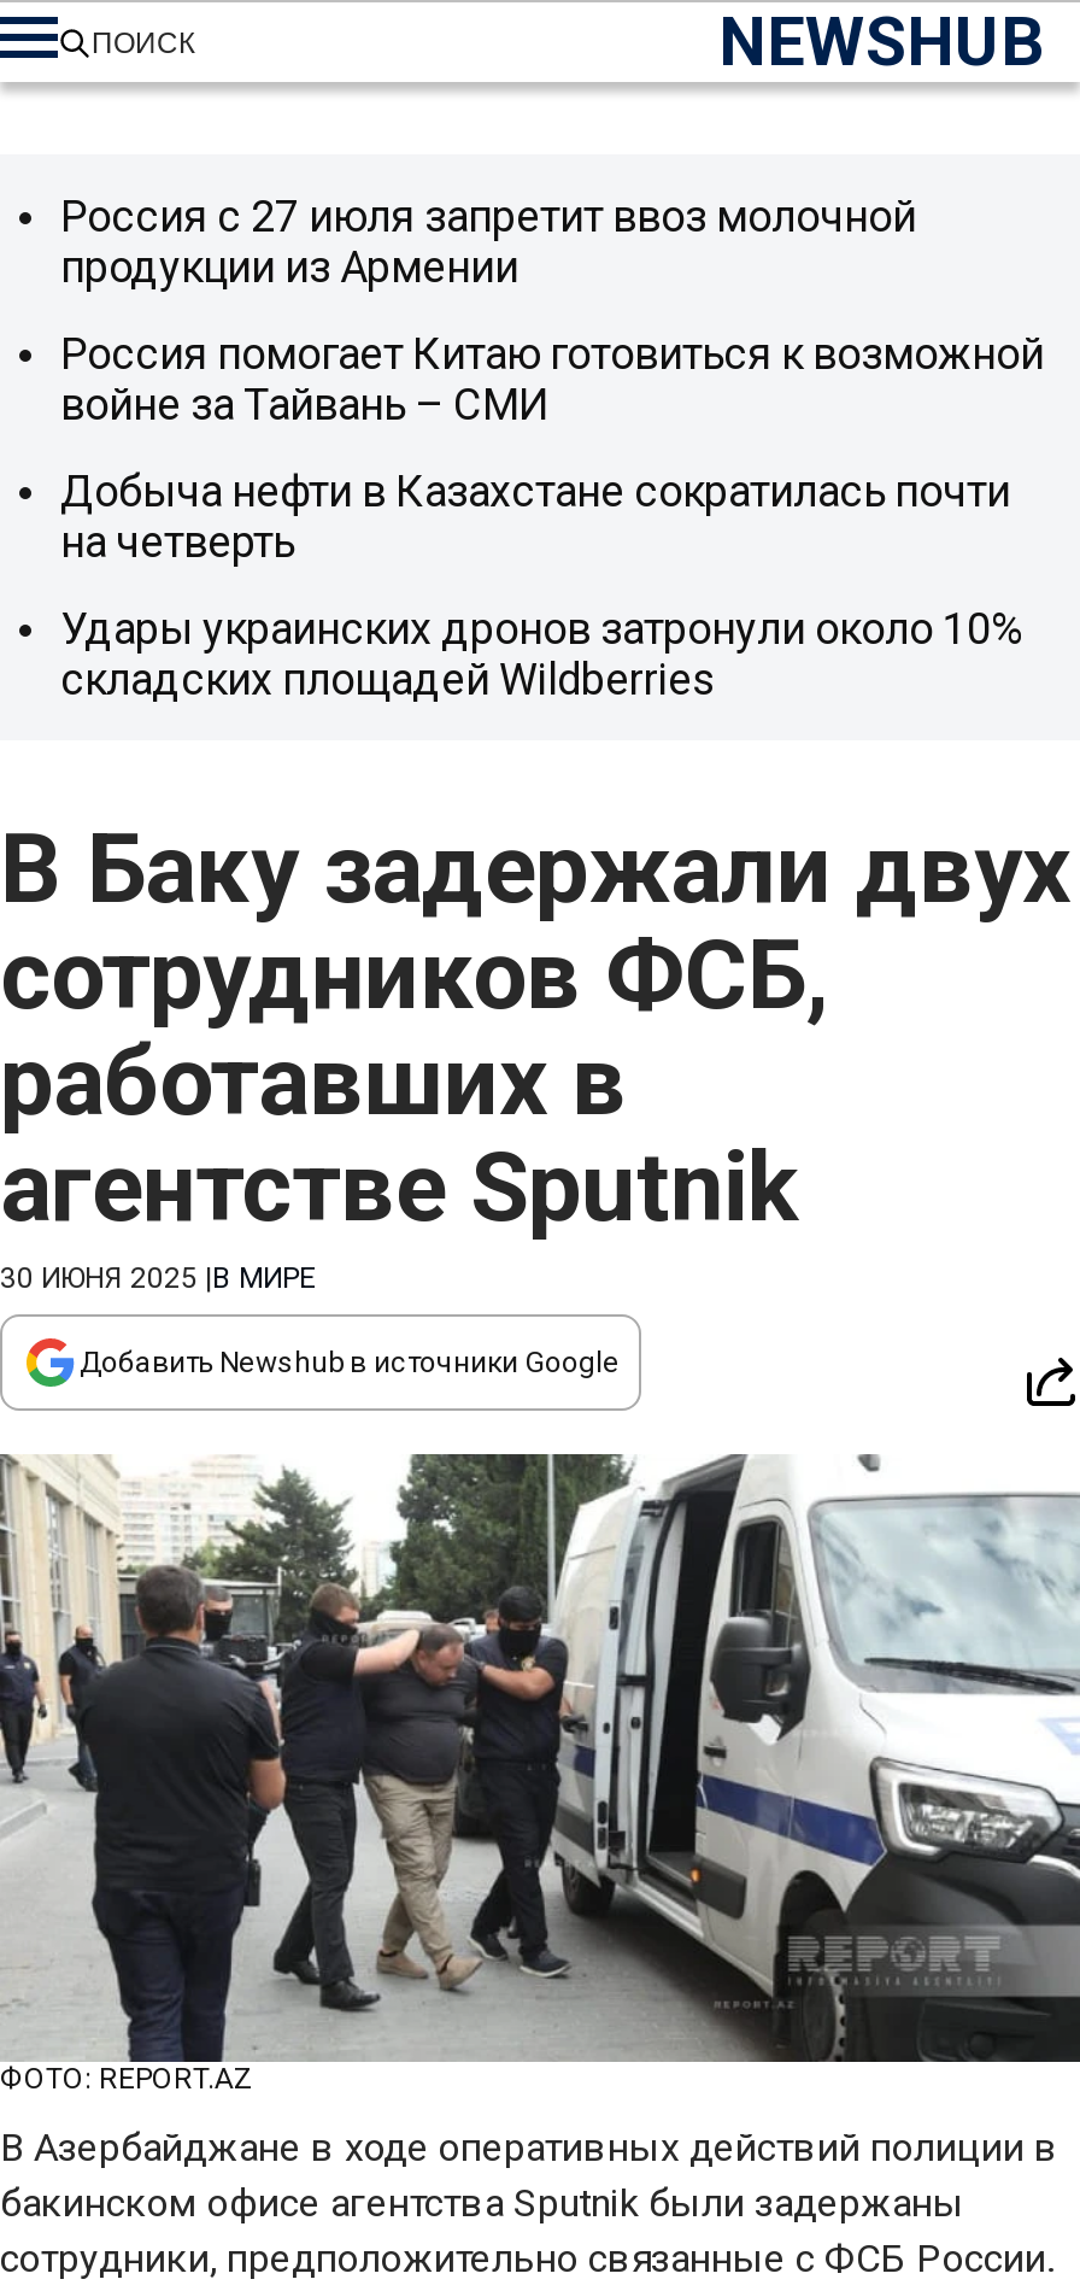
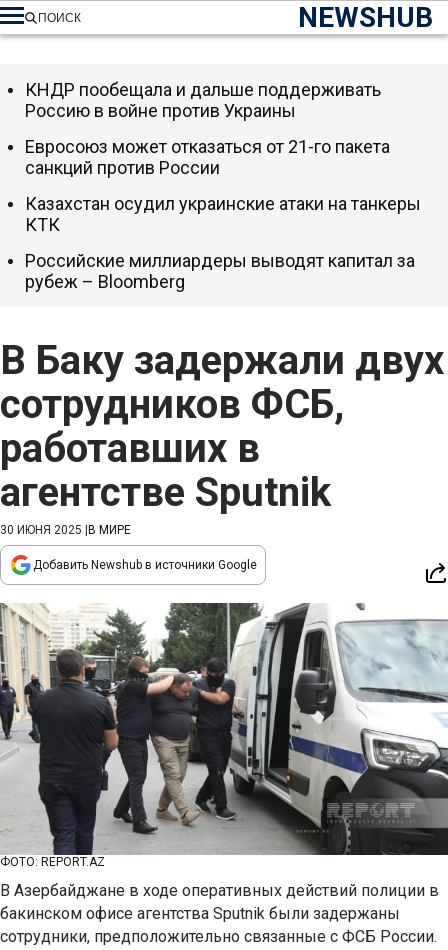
- Россия с 27 июля запретит ввоз молочной
- продукции из Армении
+ КНДР пообещала и дальше поддерживать
+ Россию в войне против Украины

- Россия помогает Китаю готовиться к возможной
- войне за Тайвань – СМИ
+ Евросоюз может отказаться от 21-го пакета
+ санкций против России

- Добыча нефти в Казахстане сократилась почти
- на четверть
+ Казахстан осудил украинские атаки на танкеры
+ КТК

- Удары украинских дронов затронули около 10%
- складских площадей Wildberries
+ Российские миллиардеры выводят капитал за
+ рубеж – Bloomberg
